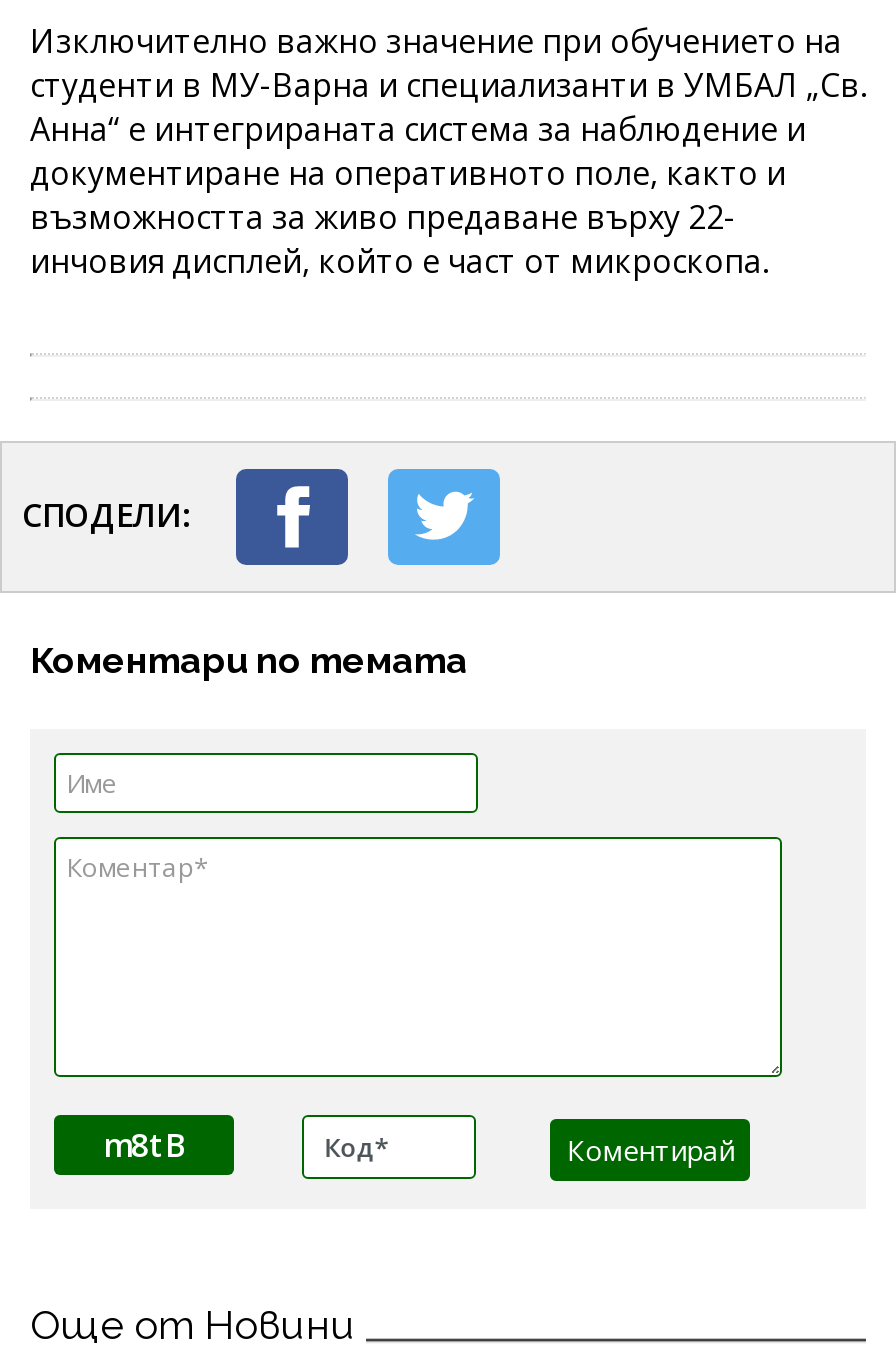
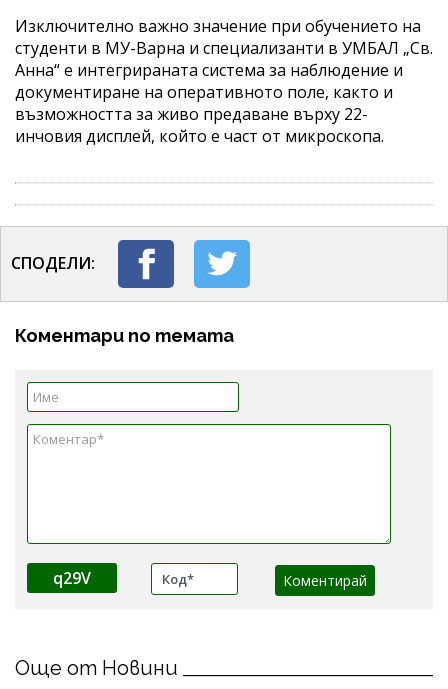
- m8tB
+ q29V
